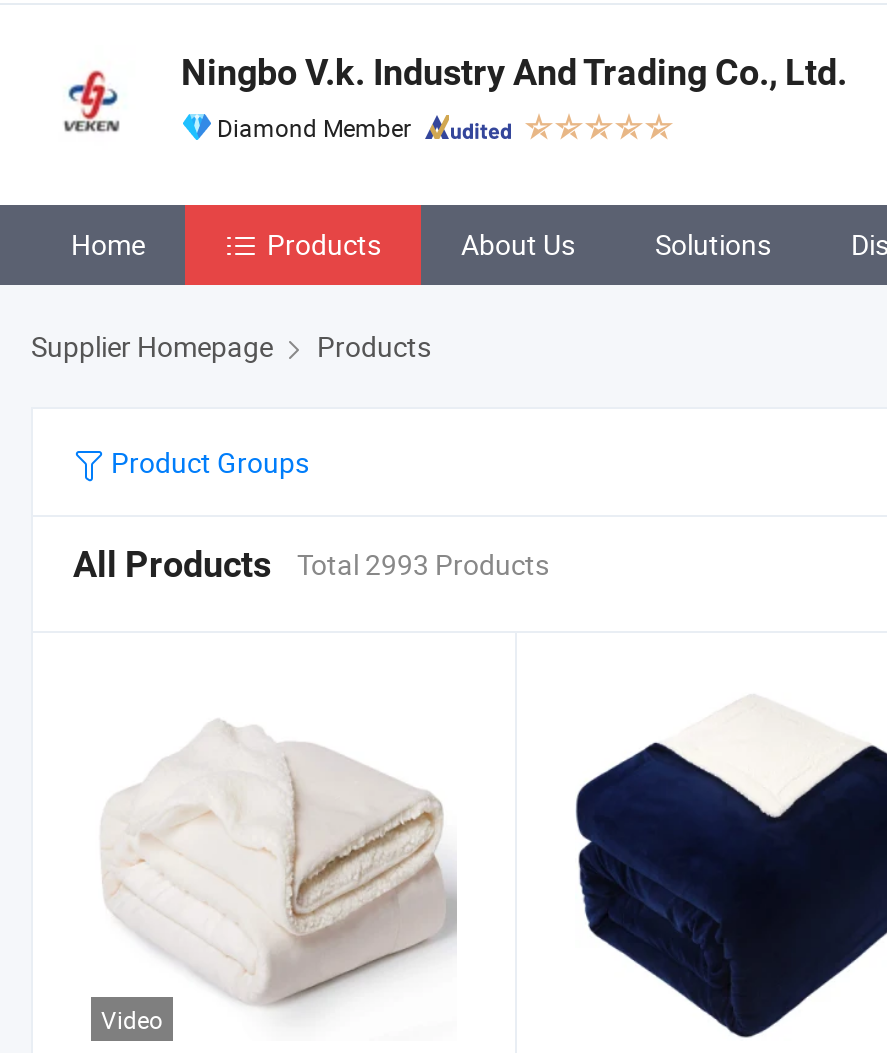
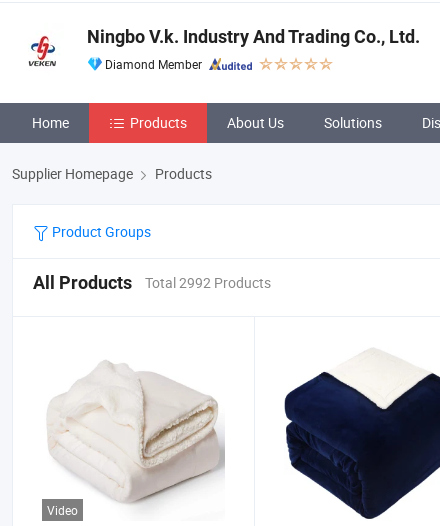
- Total 2993 Products
+ Total 2992 Products
